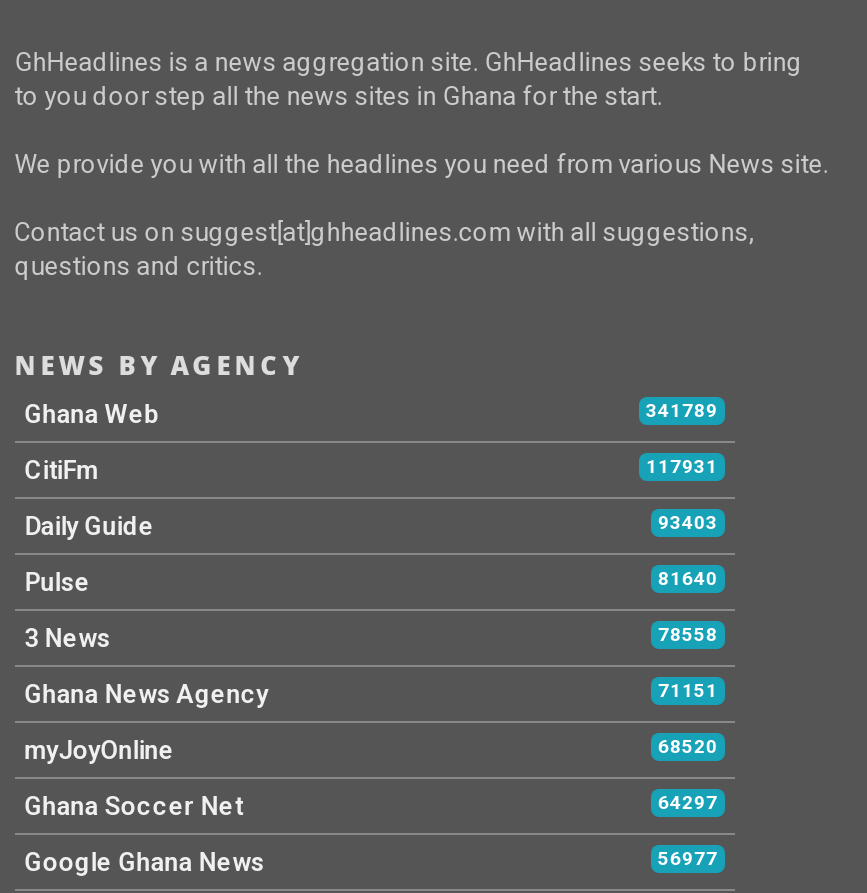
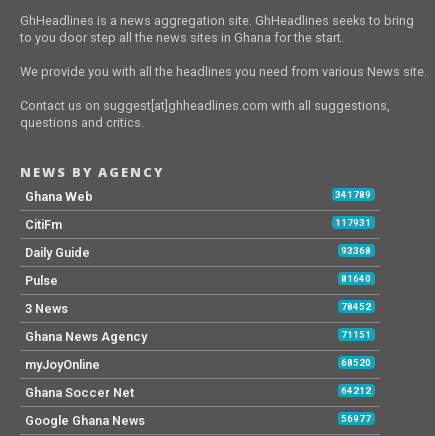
- 93403
+ 93368

- 78558
+ 78452

- 64297
+ 64212
